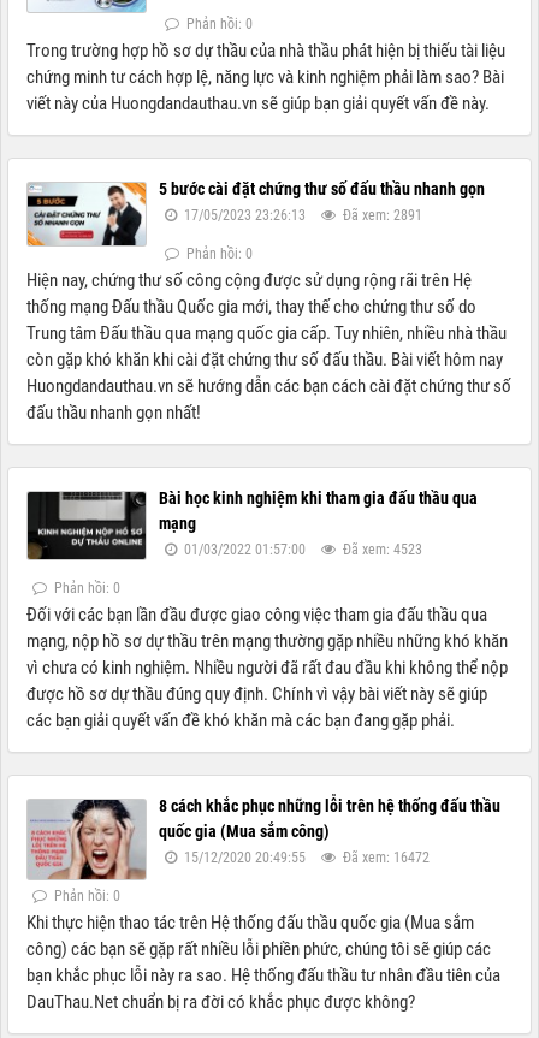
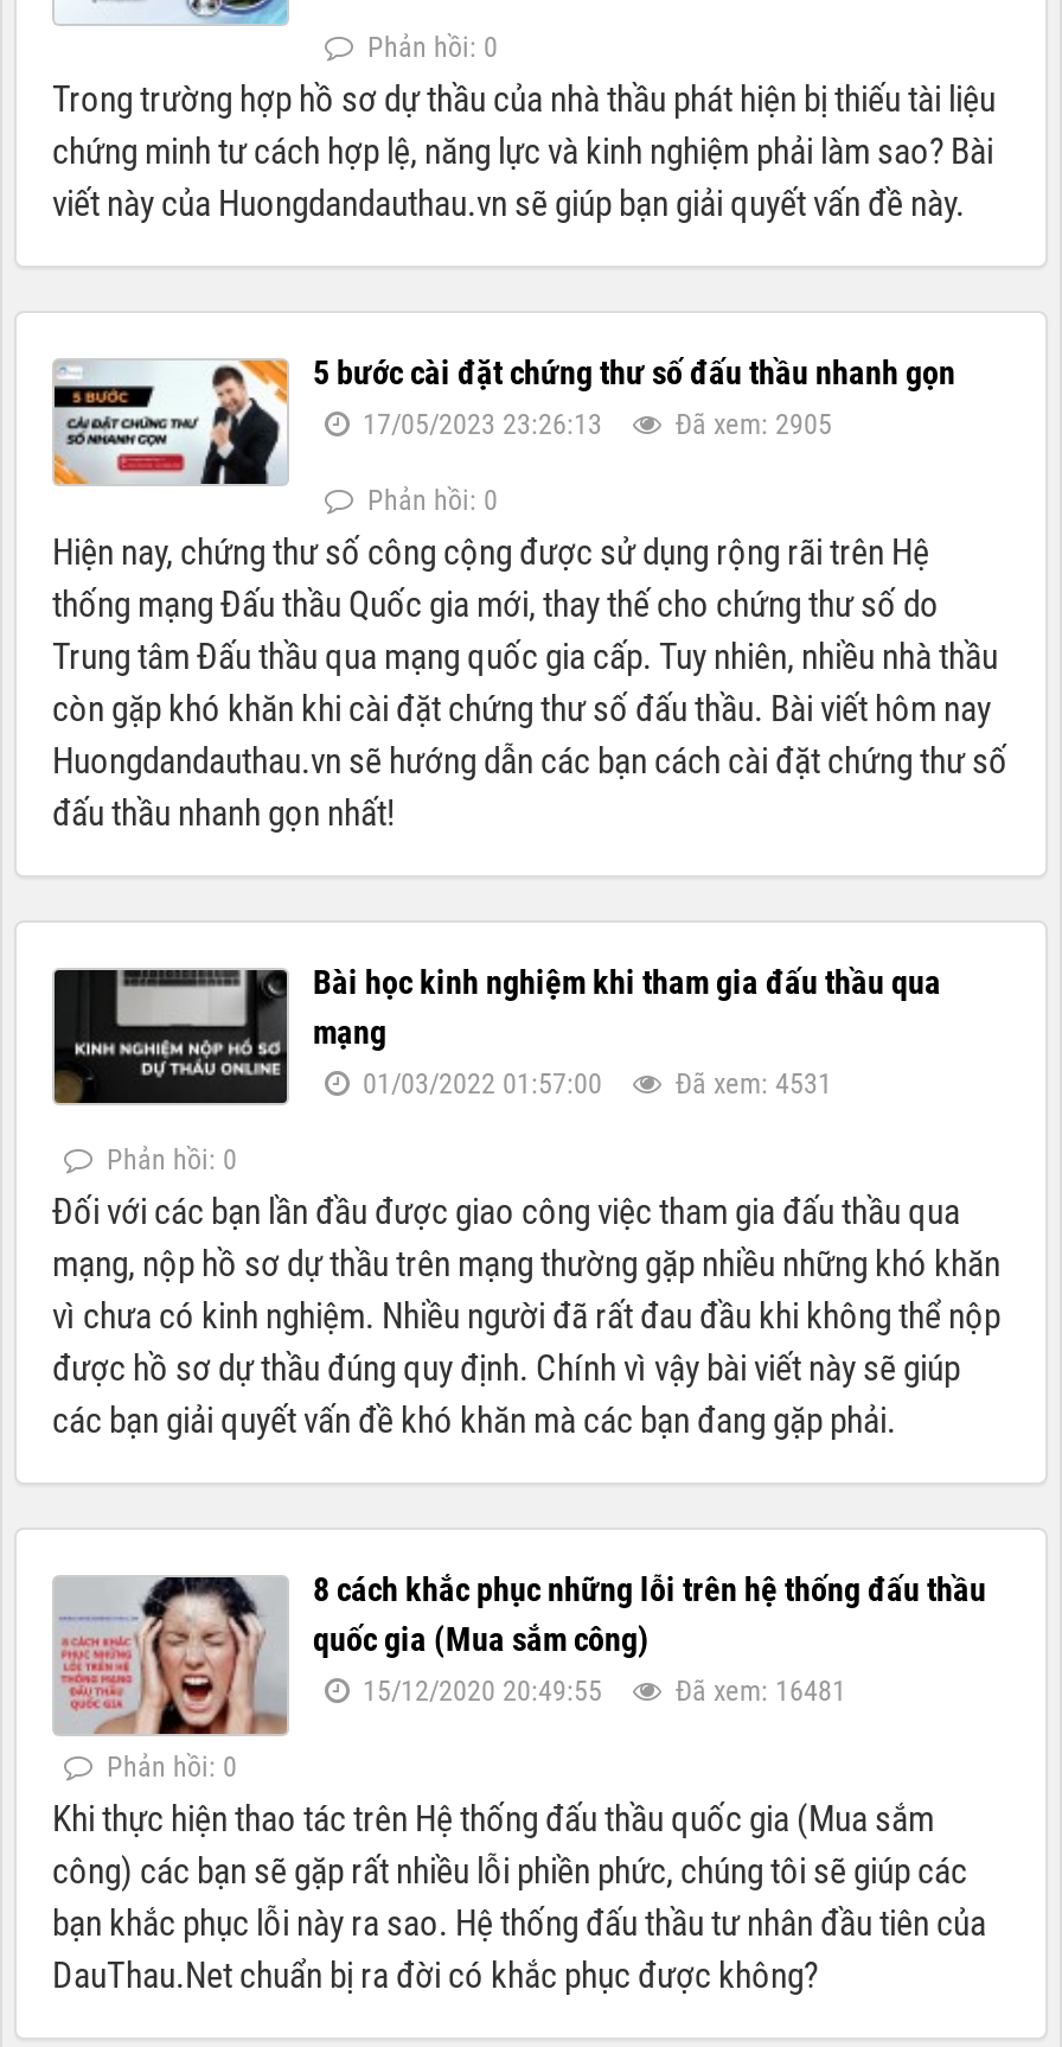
- 17/05/2023 23:26:13 Đã xem: 2891
+ 17/05/2023 23:26:13 Đã xem: 2905

- 01/03/2022 01:57:00 Đã xem: 4523
+ 01/03/2022 01:57:00 Đã xem: 4531

- 15/12/2020 20:49:55 Đã xem: 16472
+ 15/12/2020 20:49:55 Đã xem: 16481
